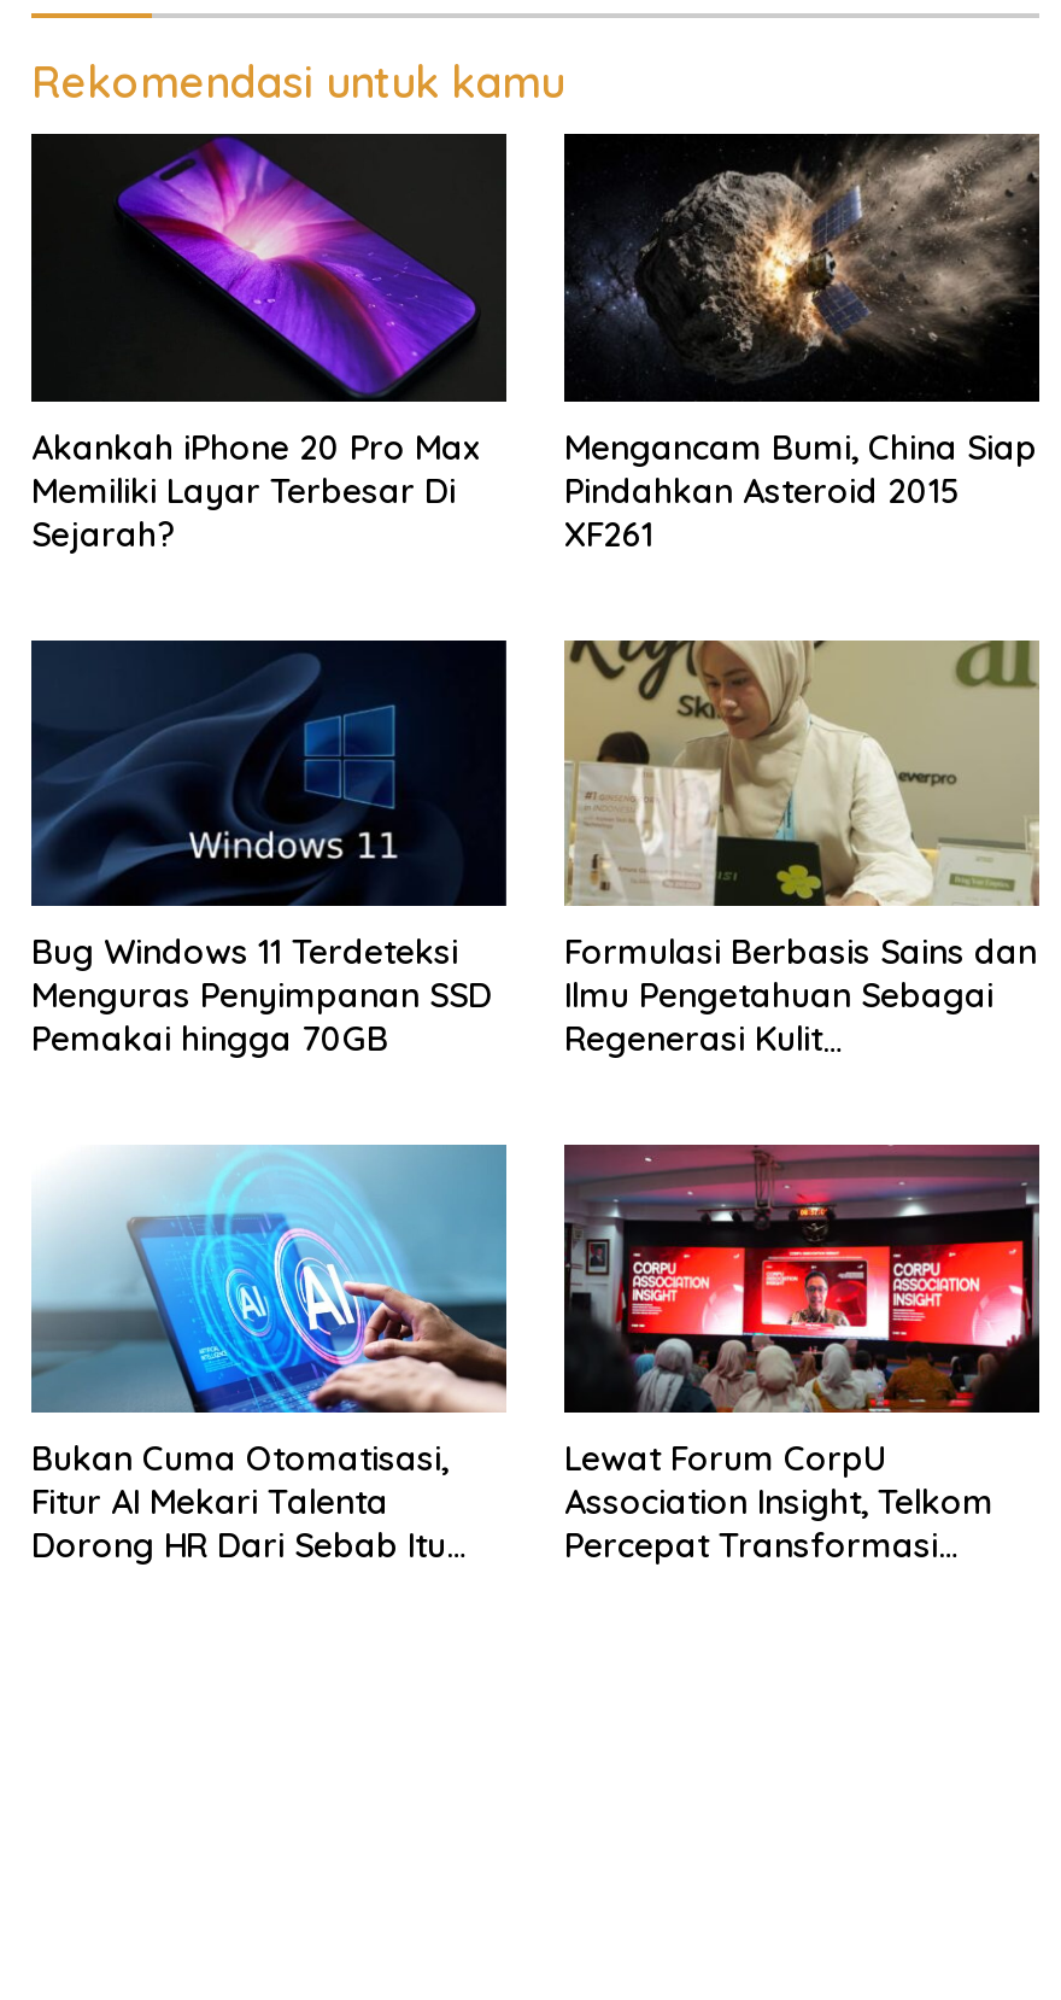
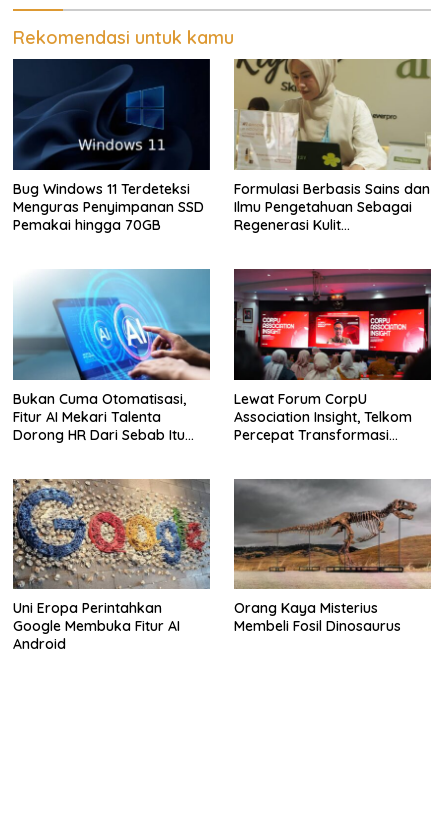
- [image]
- Akankah iPhone 20 Pro Max
- Memiliki Layar Terbesar Di
- Sejarah?

- [image]
- Mengancam Bumi, China Siap
- Pindahkan Asteroid 2015
- XF261

moved up: [image] | Bug Windows 11 Terdeteksi | Menguras Penyimpanan SSD | ... | Association Insight, Telkom | Percepat Transformasi

+ [image]
+ Uni Eropa Perintahkan
+ Google Membuka Fitur AI
+ Android

+ [image]
+ Orang Kaya Misterius
+ Membeli Fosil Dinosaurus
